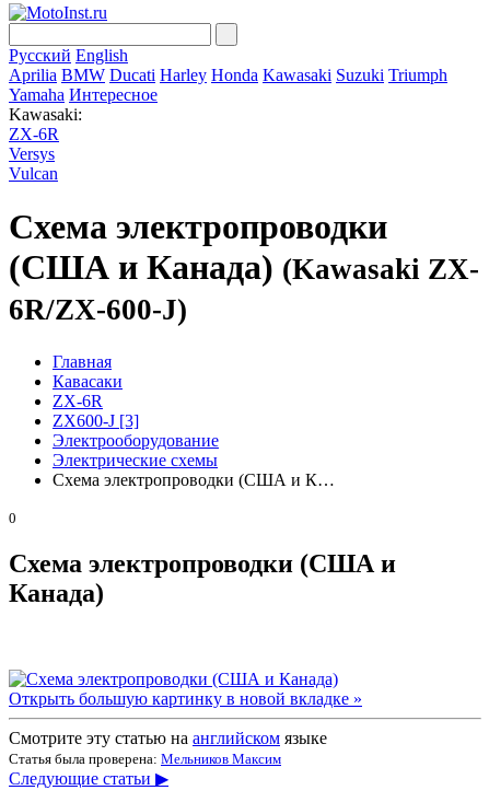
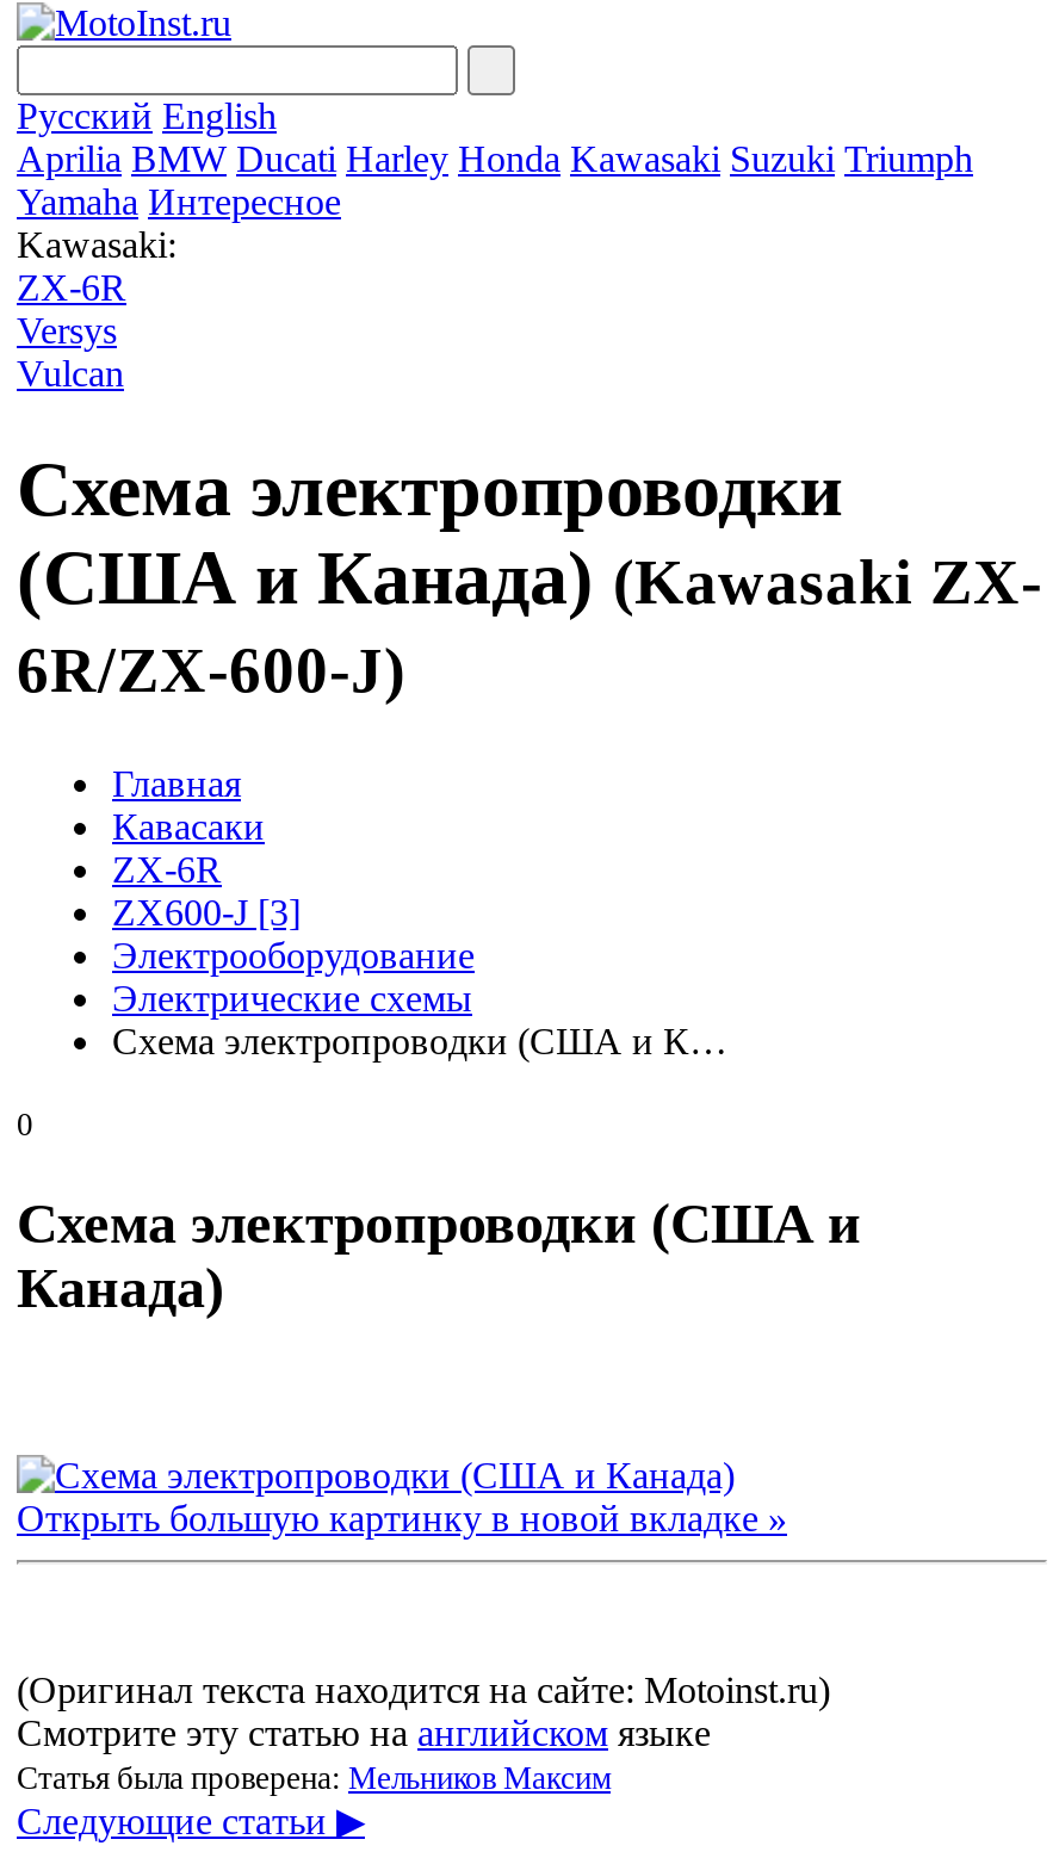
+ (Оригинал текста находится на сайте: Motoinst.ru)
